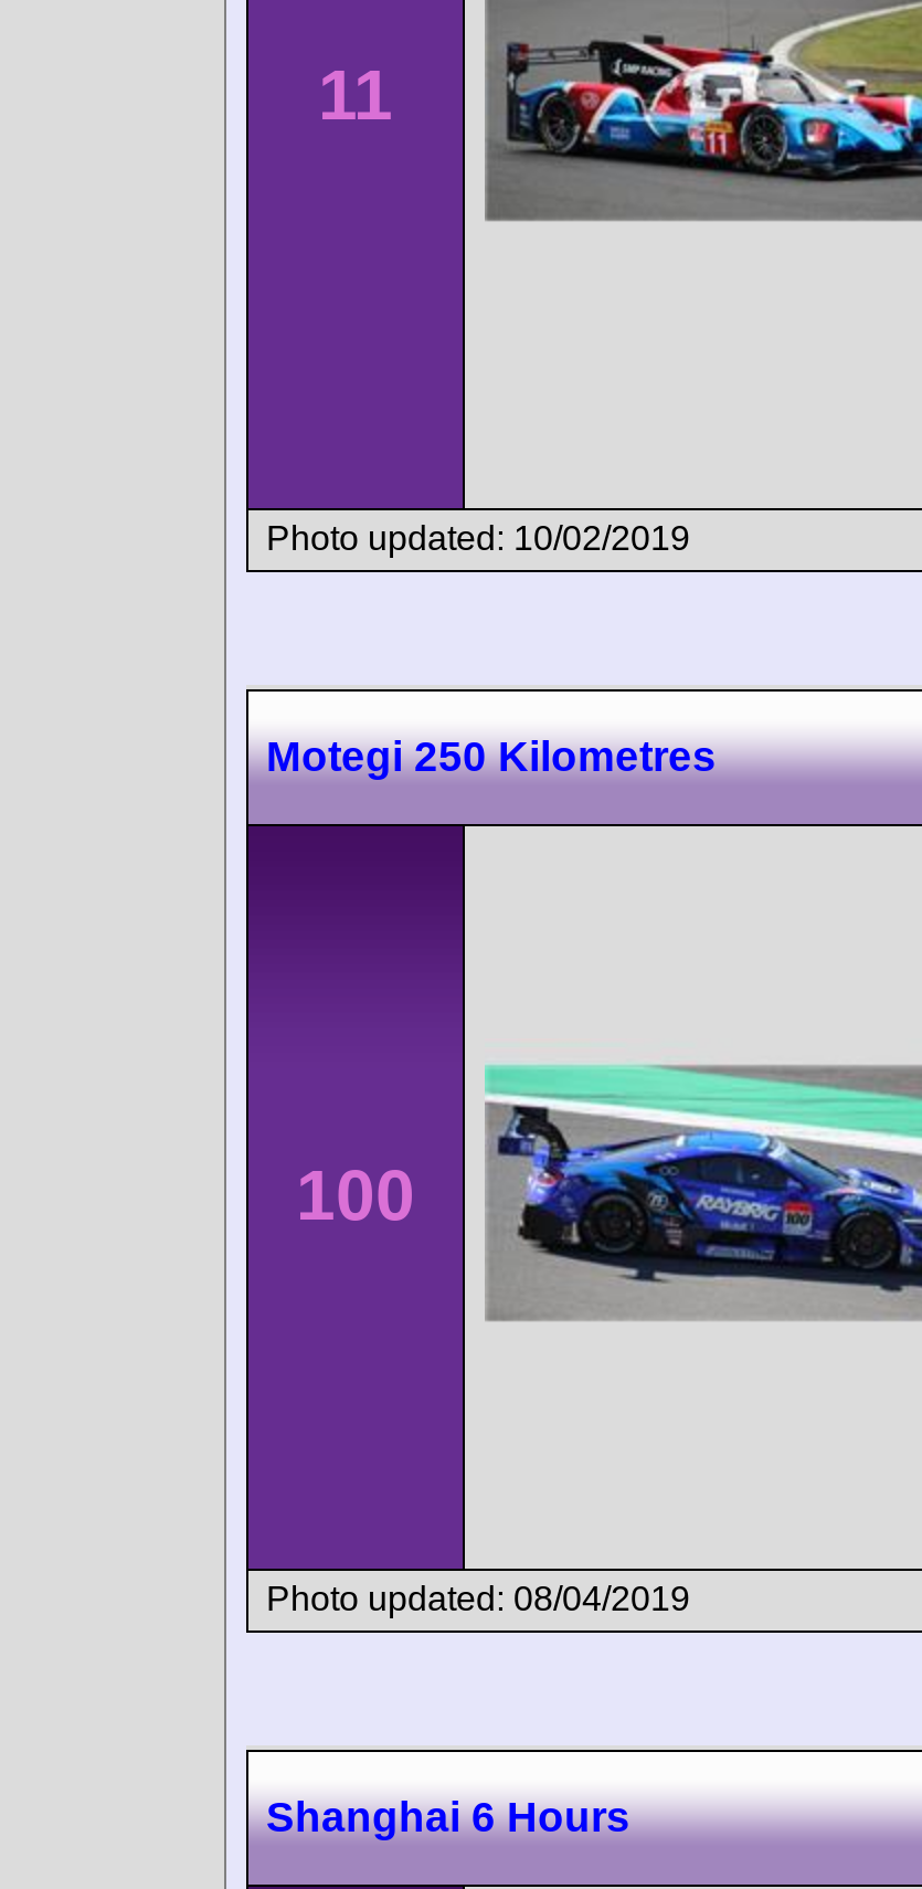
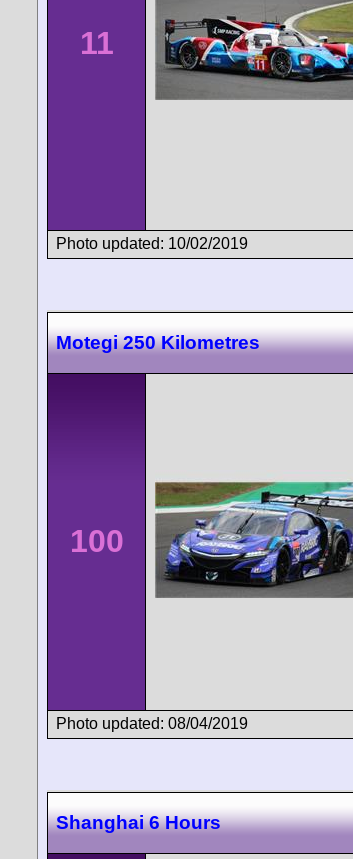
- [image]
+ [image]
